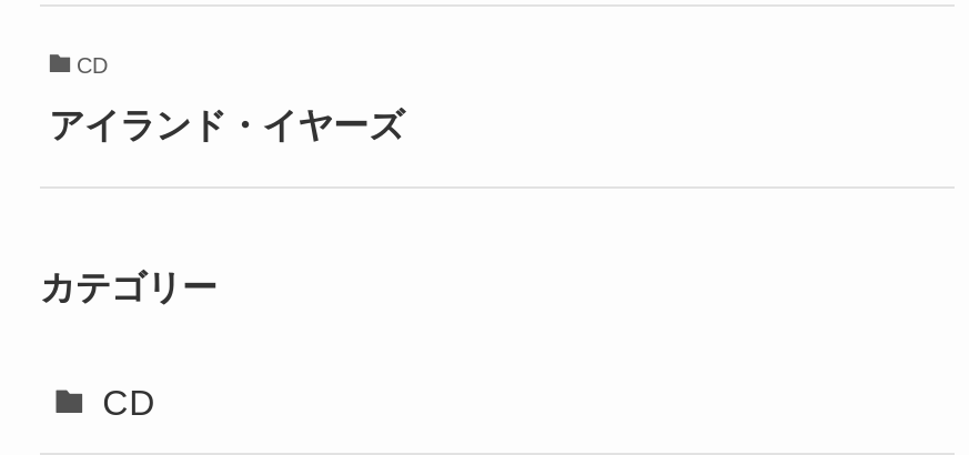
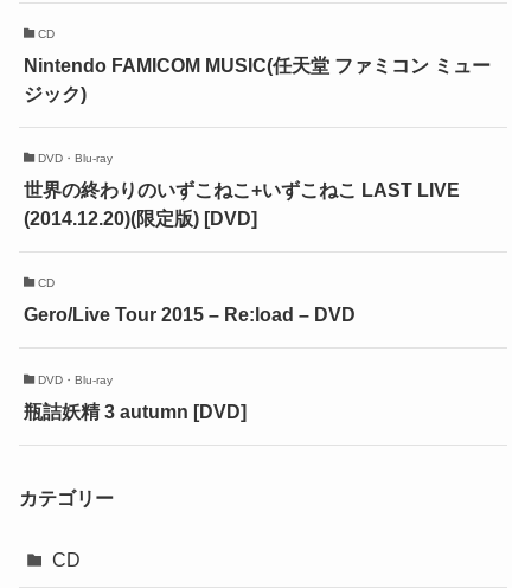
- アイランド・イヤーズ
+ Nintendo FAMICOM MUSIC(任天堂 ファミコン ミュー
+ ジック)
+ DVD・Blu-ray
+ 世界の終わりのいずこねこ+いずこねこ LAST LIVE
+ (2014.12.20)(限定版) [DVD]
+ CD
+ Gero/Live Tour 2015 – Re:load – DVD
+ DVD・Blu-ray
+ 瓶詰妖精 3 autumn [DVD]
